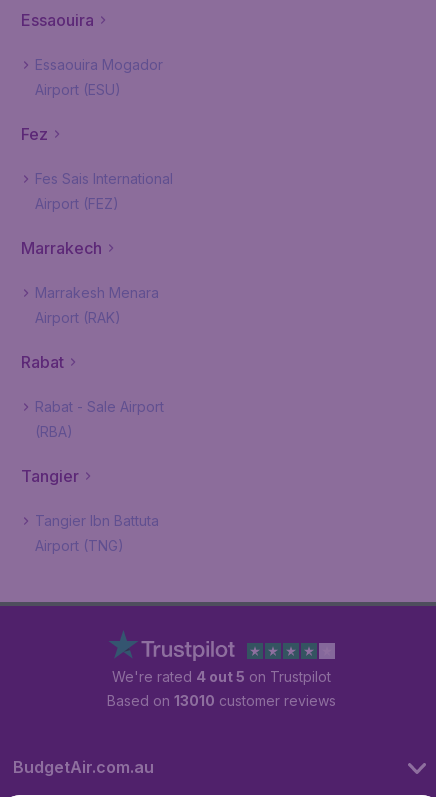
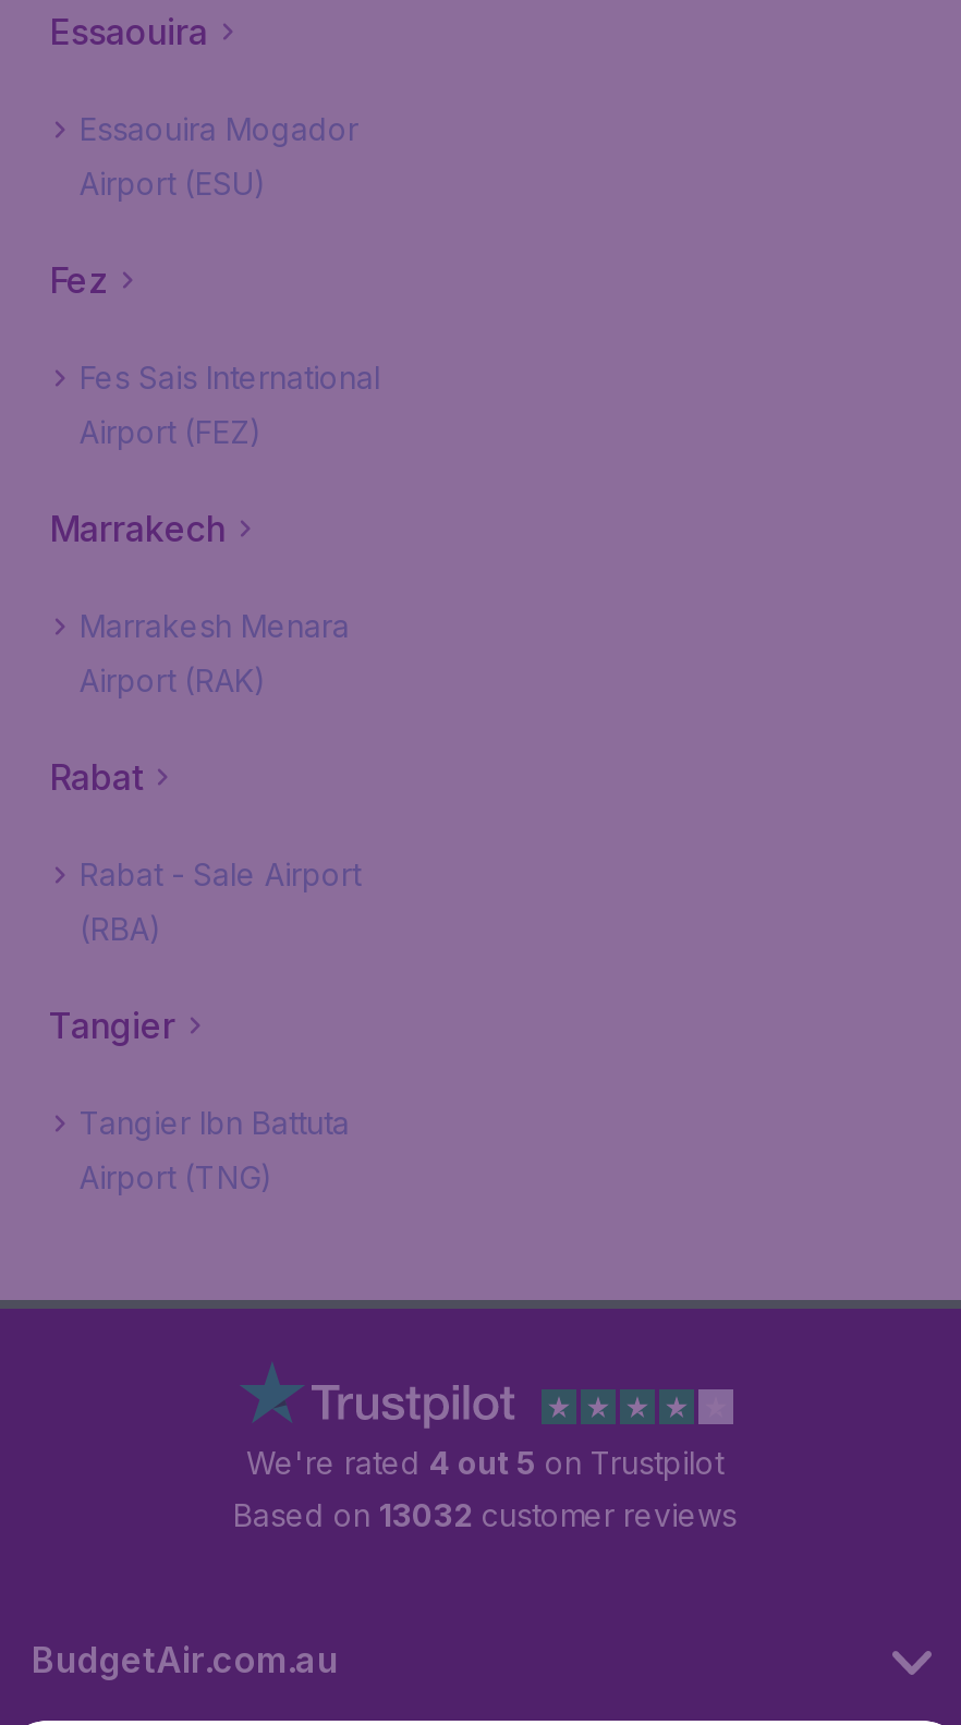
- Based on 13010 customer reviews
+ Based on 13032 customer reviews
